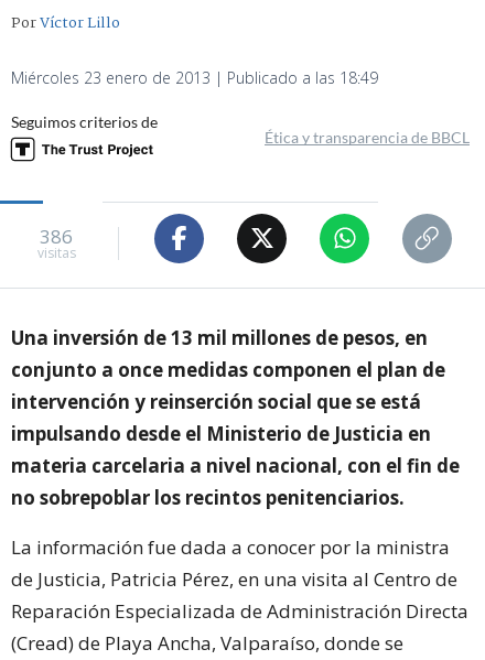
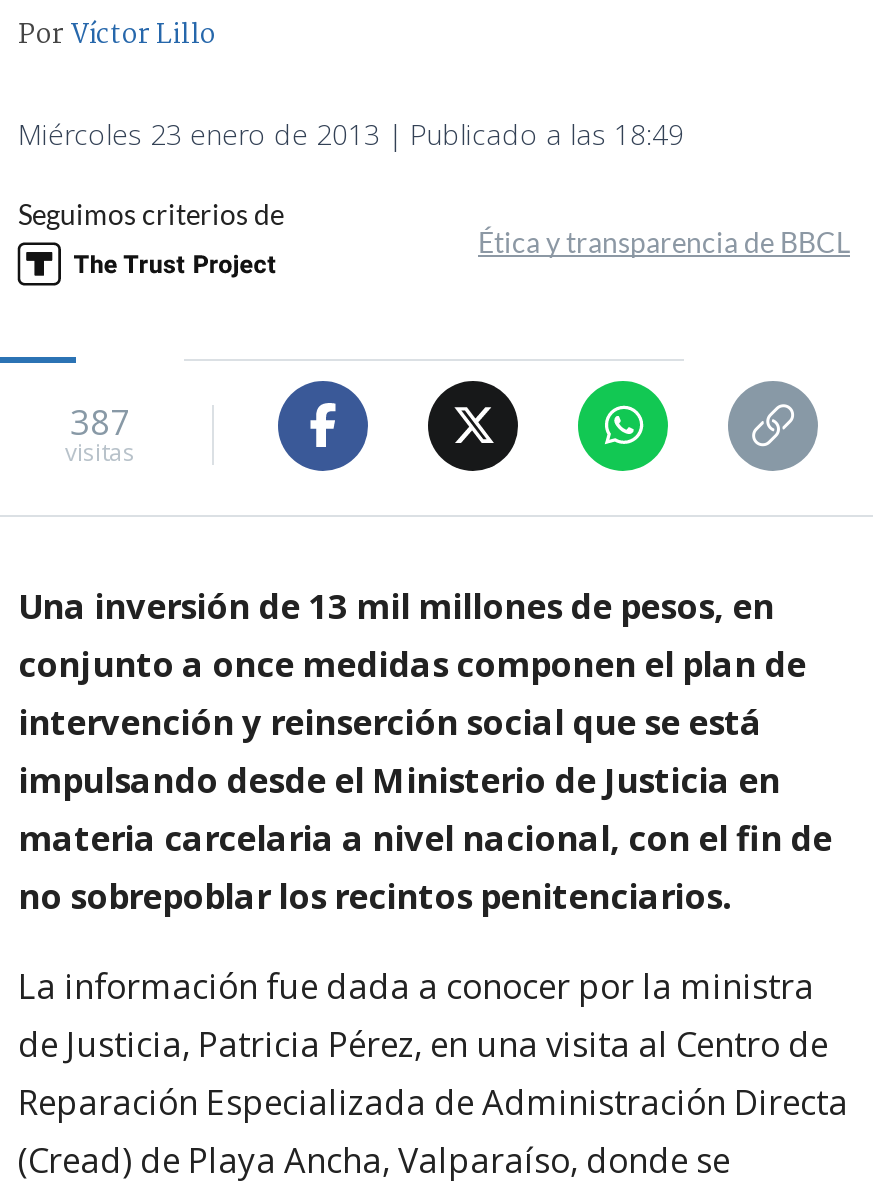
- 386
+ 387
